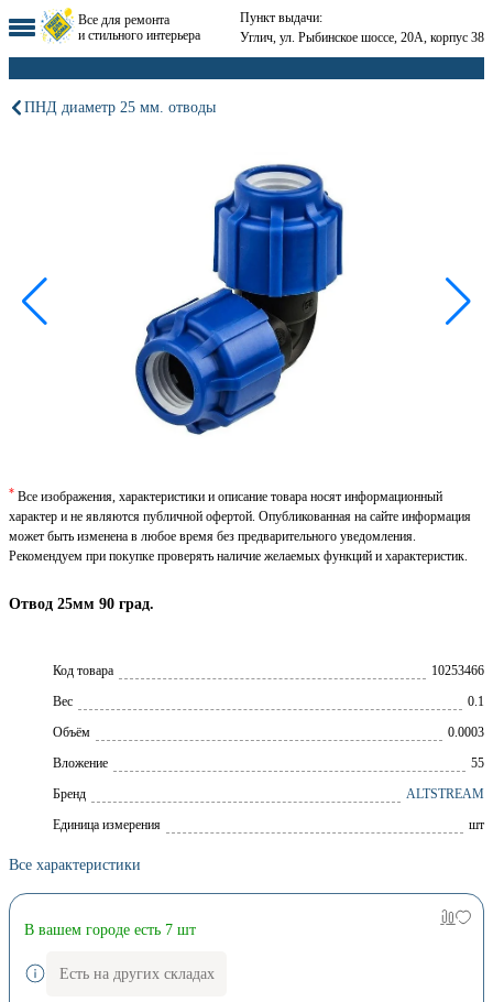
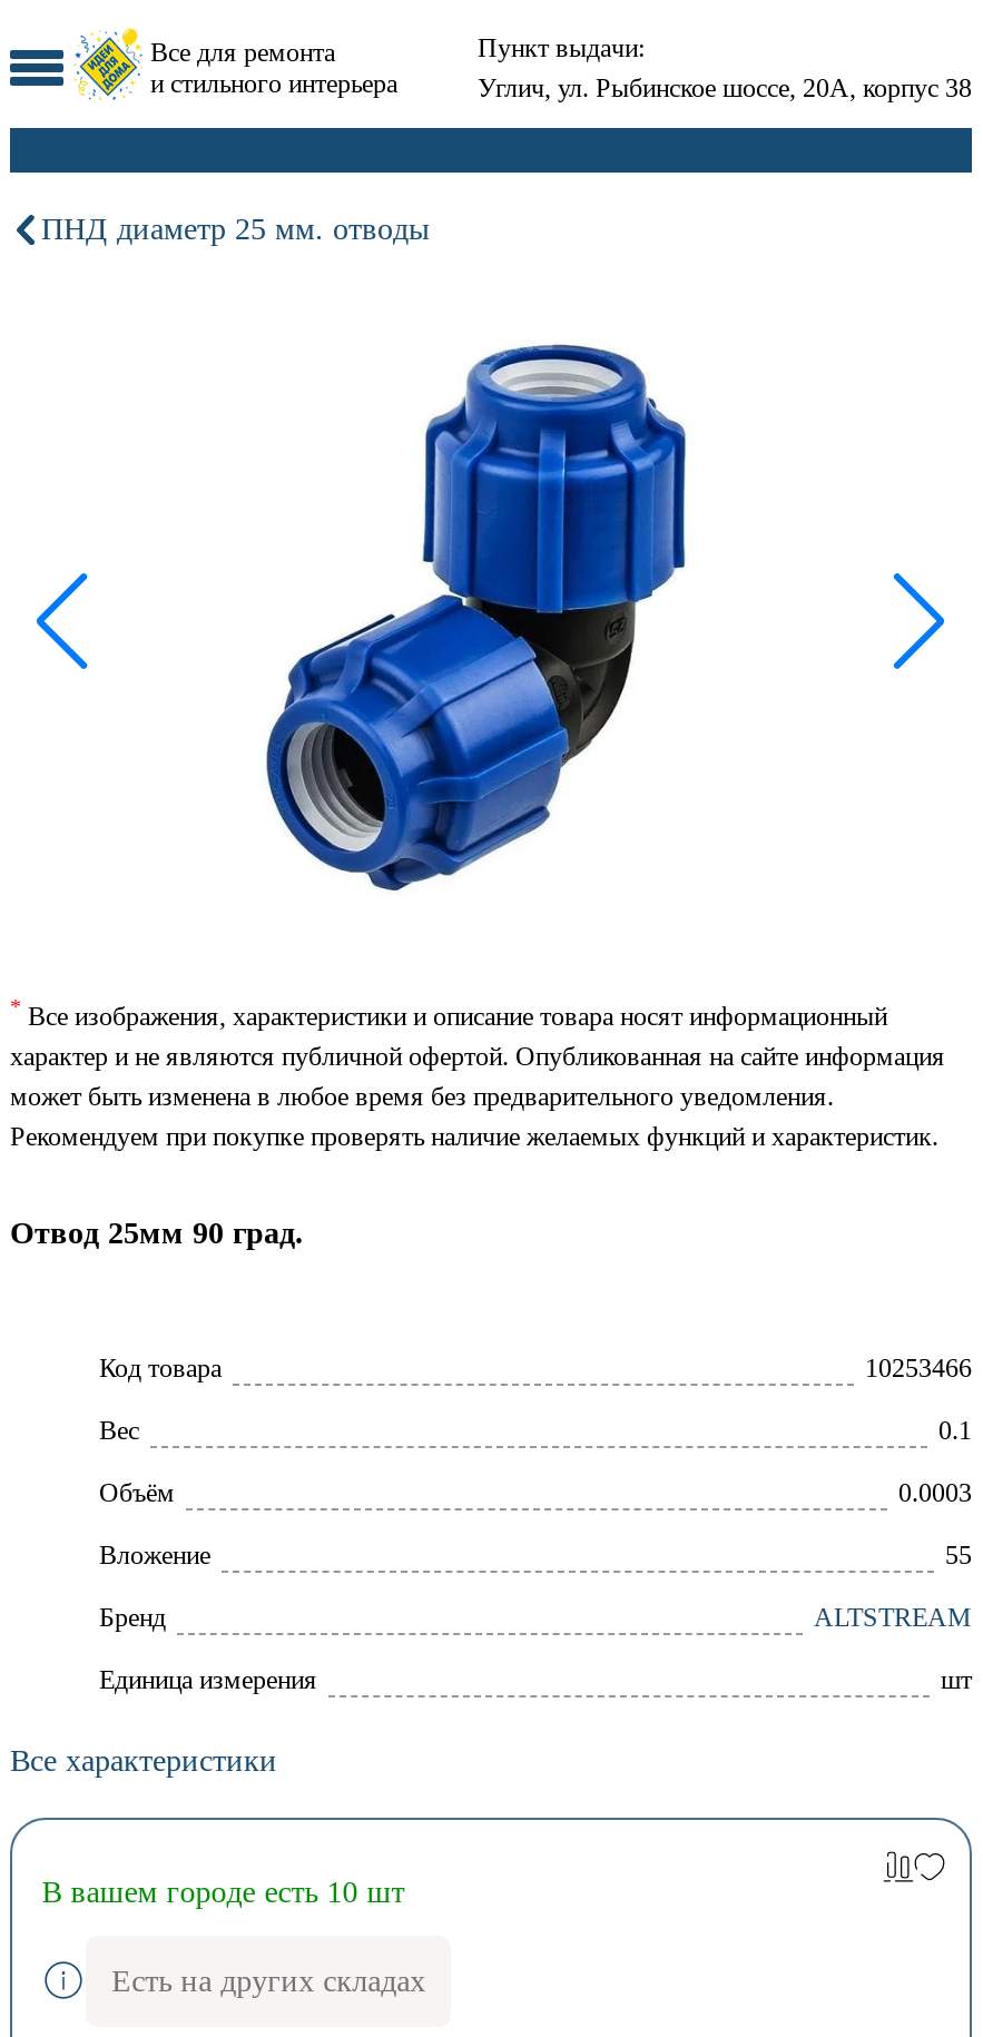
- В вашем городе есть 7 шт
+ В вашем городе есть 10 шт
